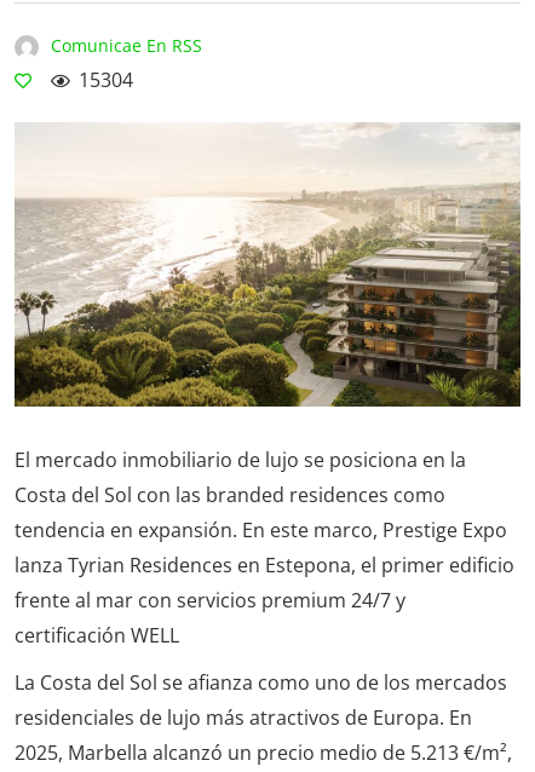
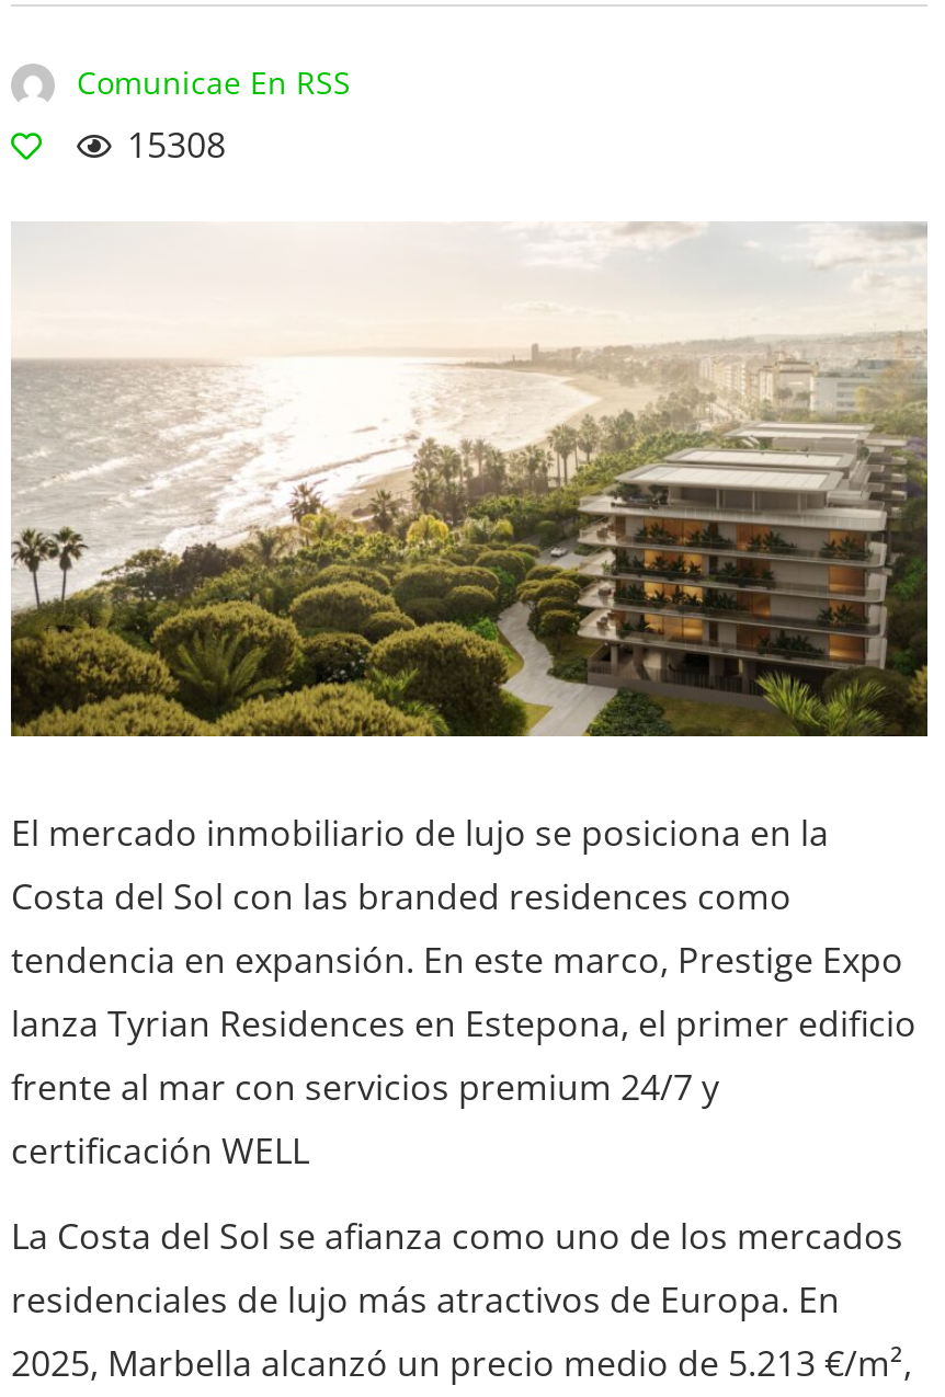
- 15304
+ 15308
